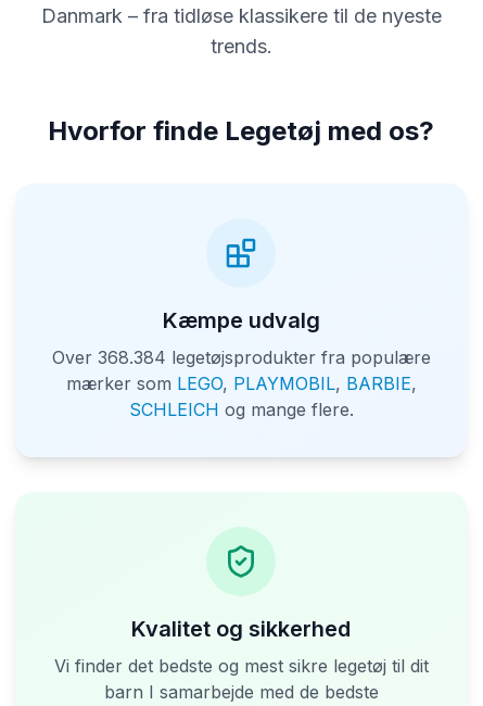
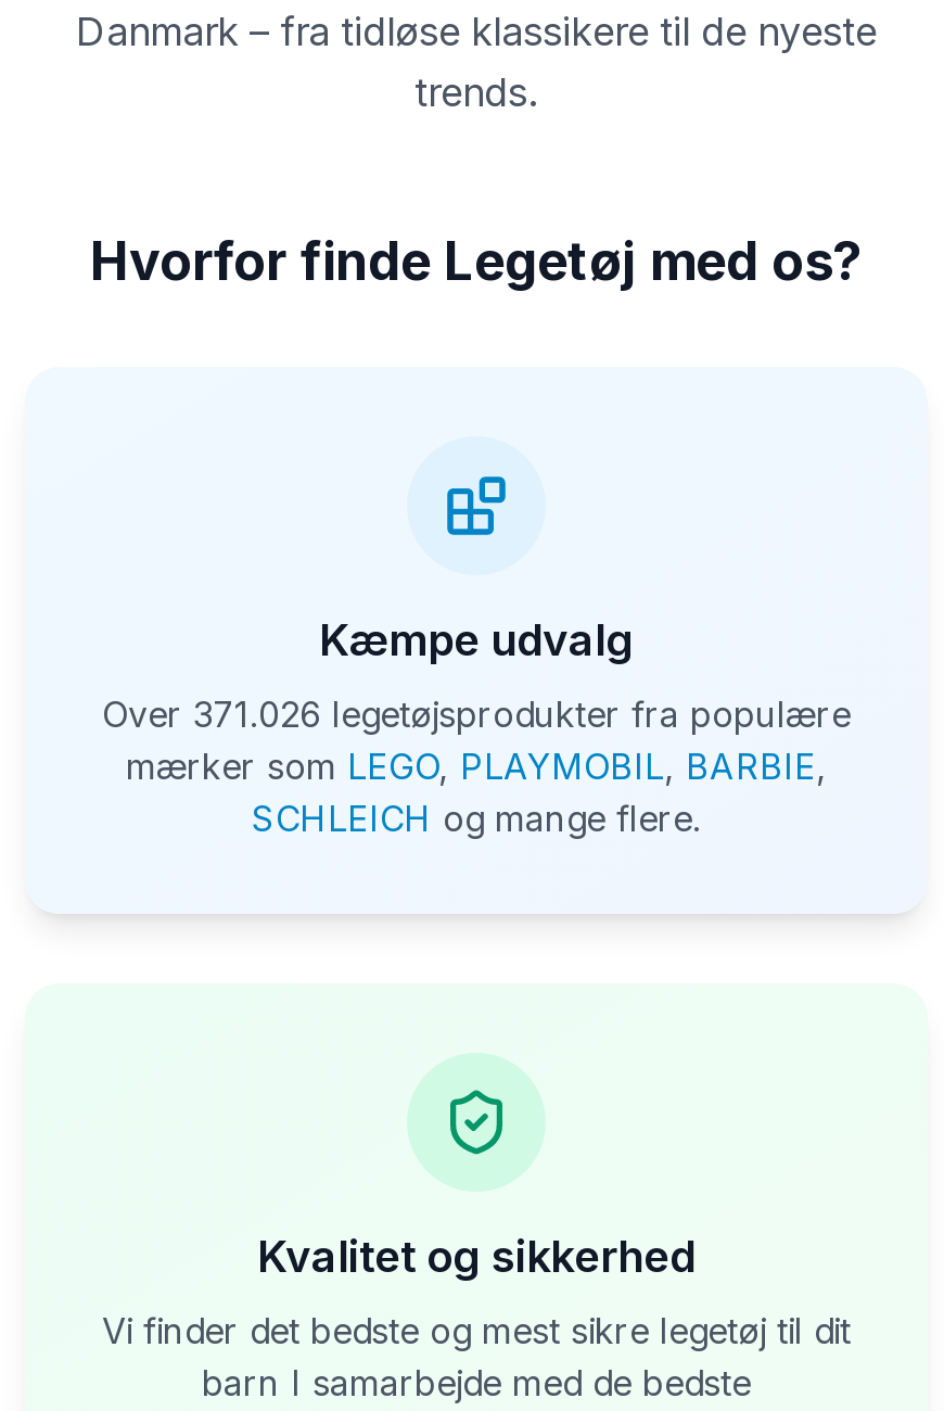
- Over 368.384 legetøjsprodukter fra populære
+ Over 371.026 legetøjsprodukter fra populære
